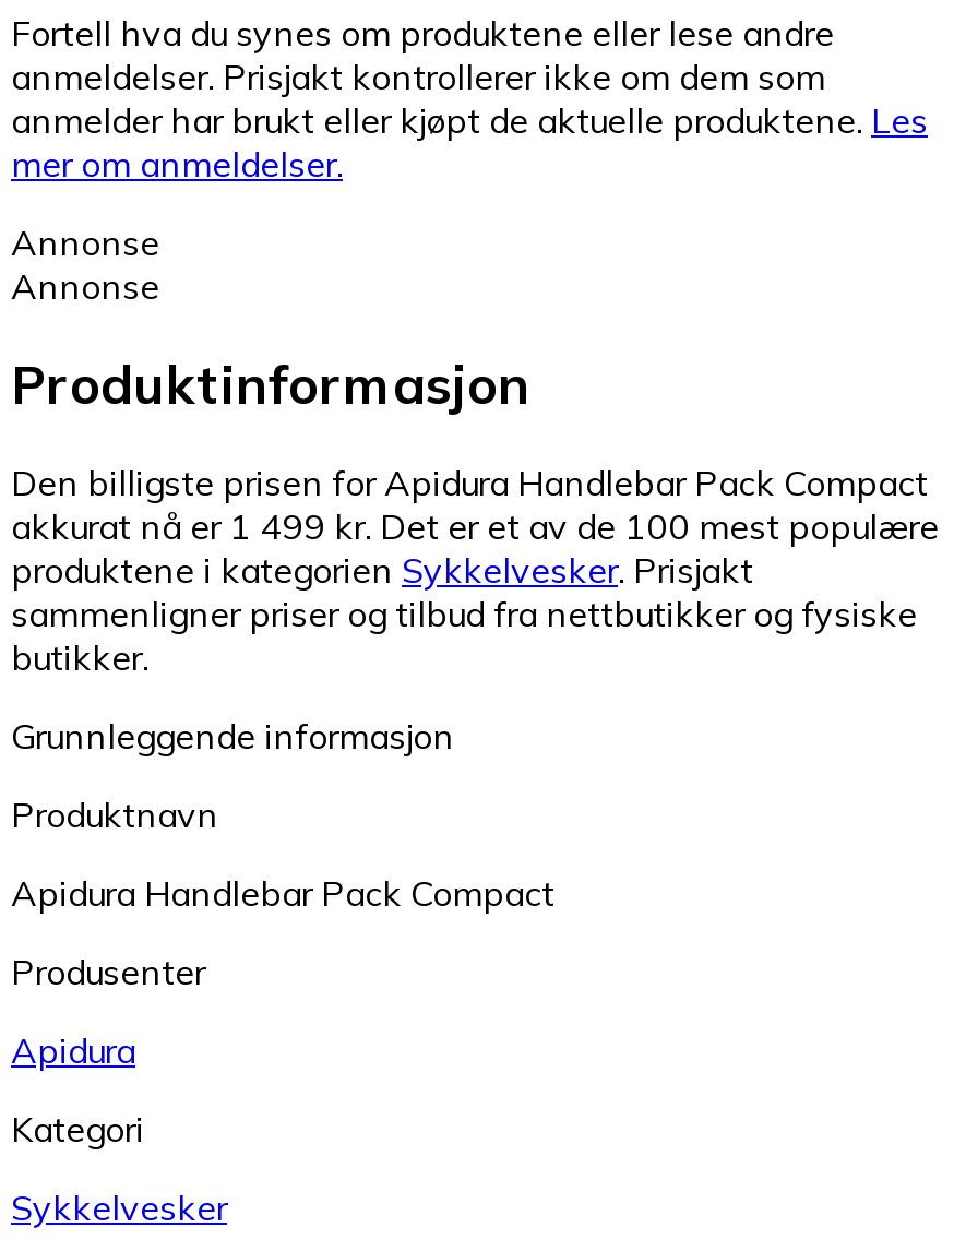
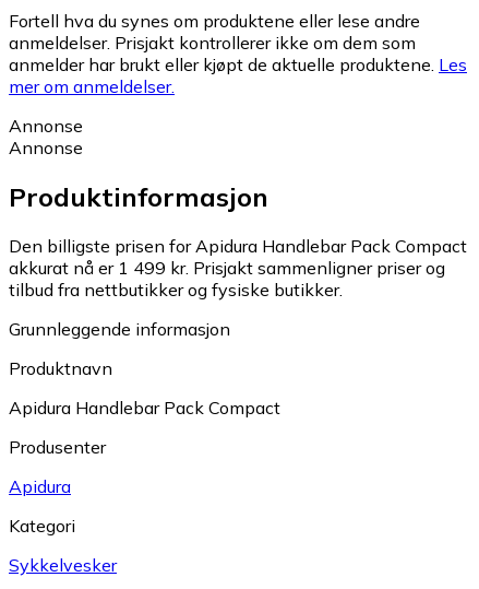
- akkurat nå er 1 499 kr. Det er et av de 100 mest populære
- produktene i kategorien Sykkelvesker. Prisjakt
- sammenligner priser og tilbud fra nettbutikker og fysiske
- butikker.
+ akkurat nå er 1 499 kr. Prisjakt sammenligner priser og
+ tilbud fra nettbutikker og fysiske butikker.
